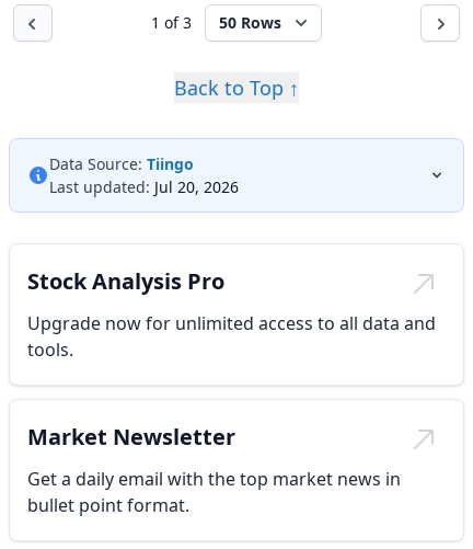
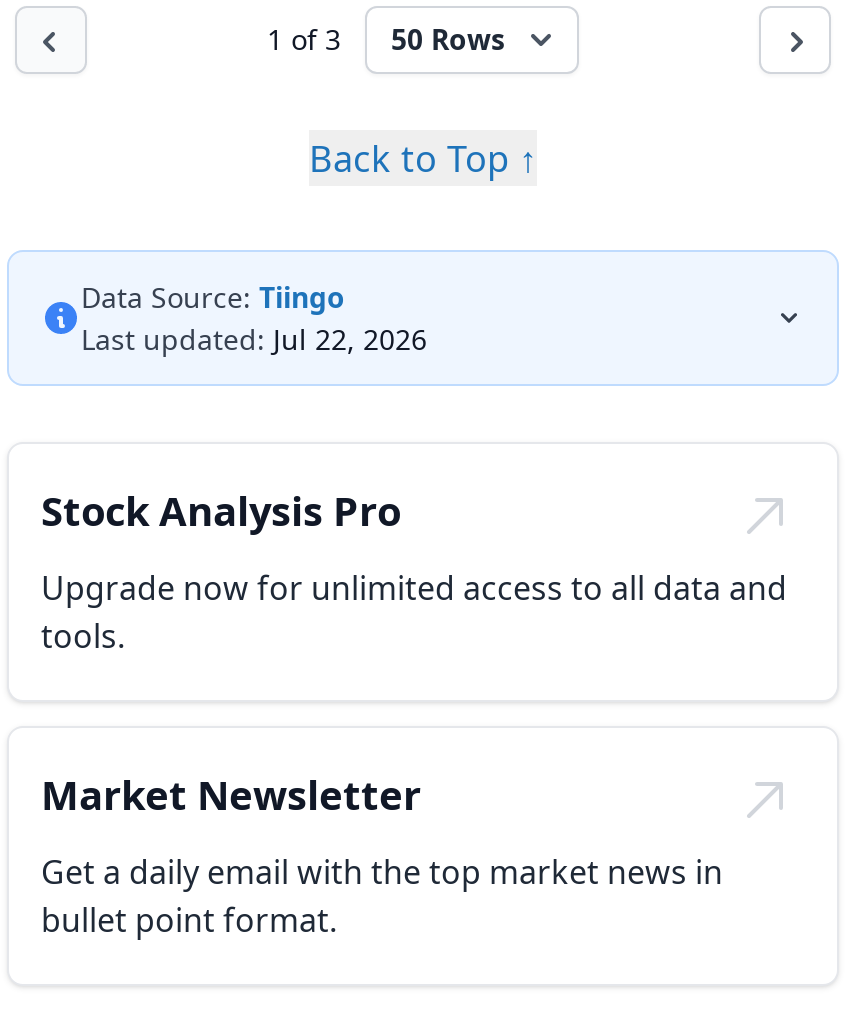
- Last updated: Jul 20, 2026
+ Last updated: Jul 22, 2026
